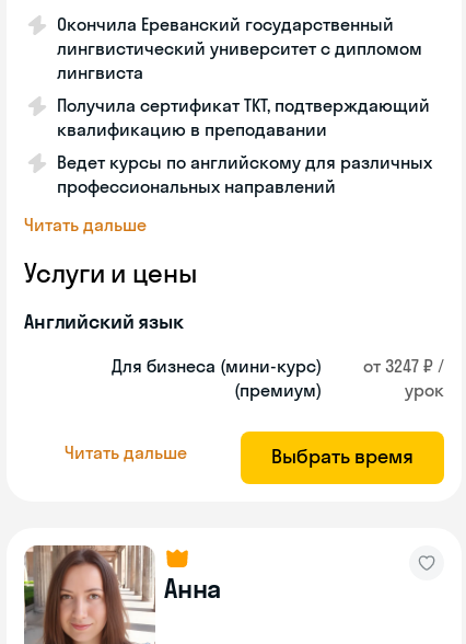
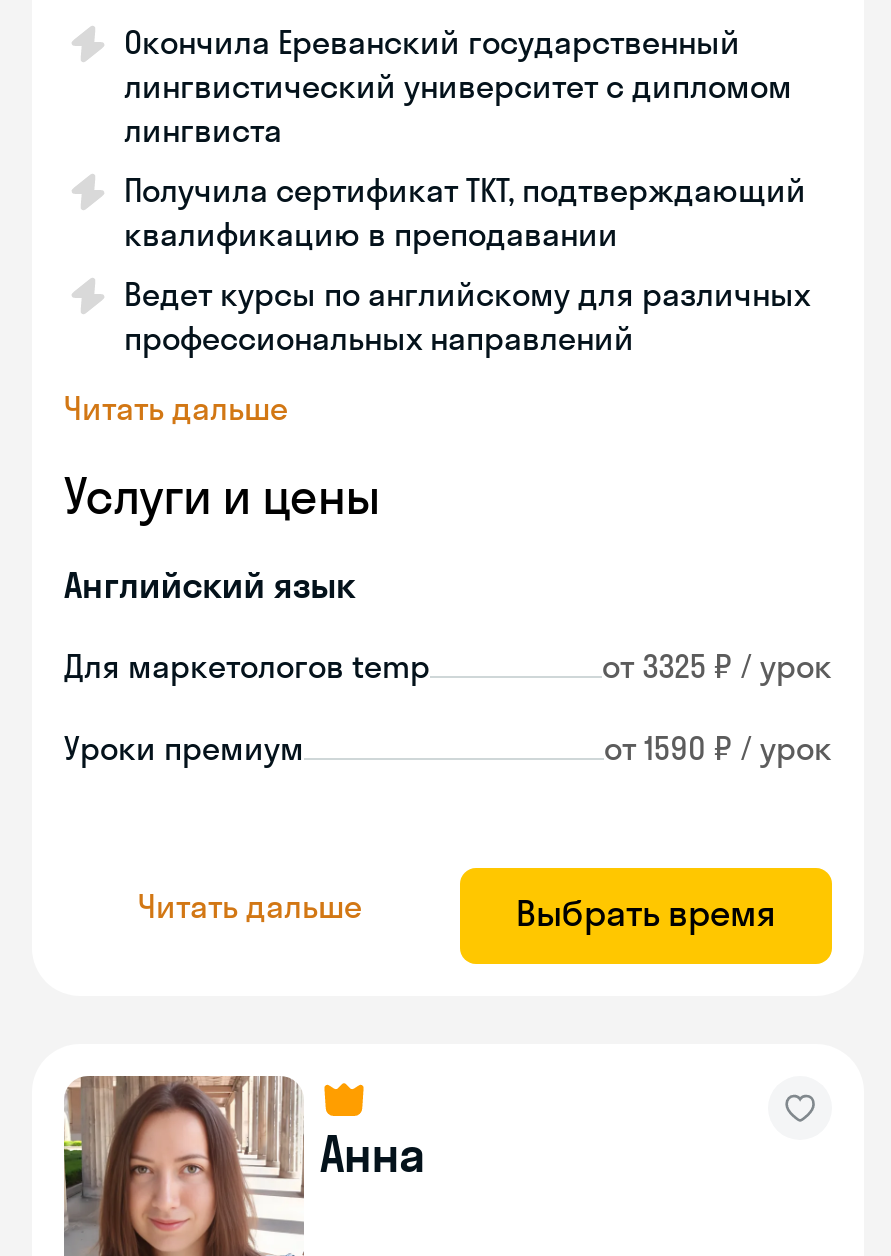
- Для бизнеса (мини-курс)
- (премиум)
+ Для маркетологов temp
+ от 3325 ₽ / урок

- от 3247 ₽ /
- урок
+ Уроки премиум
+ от 1590 ₽ / урок
